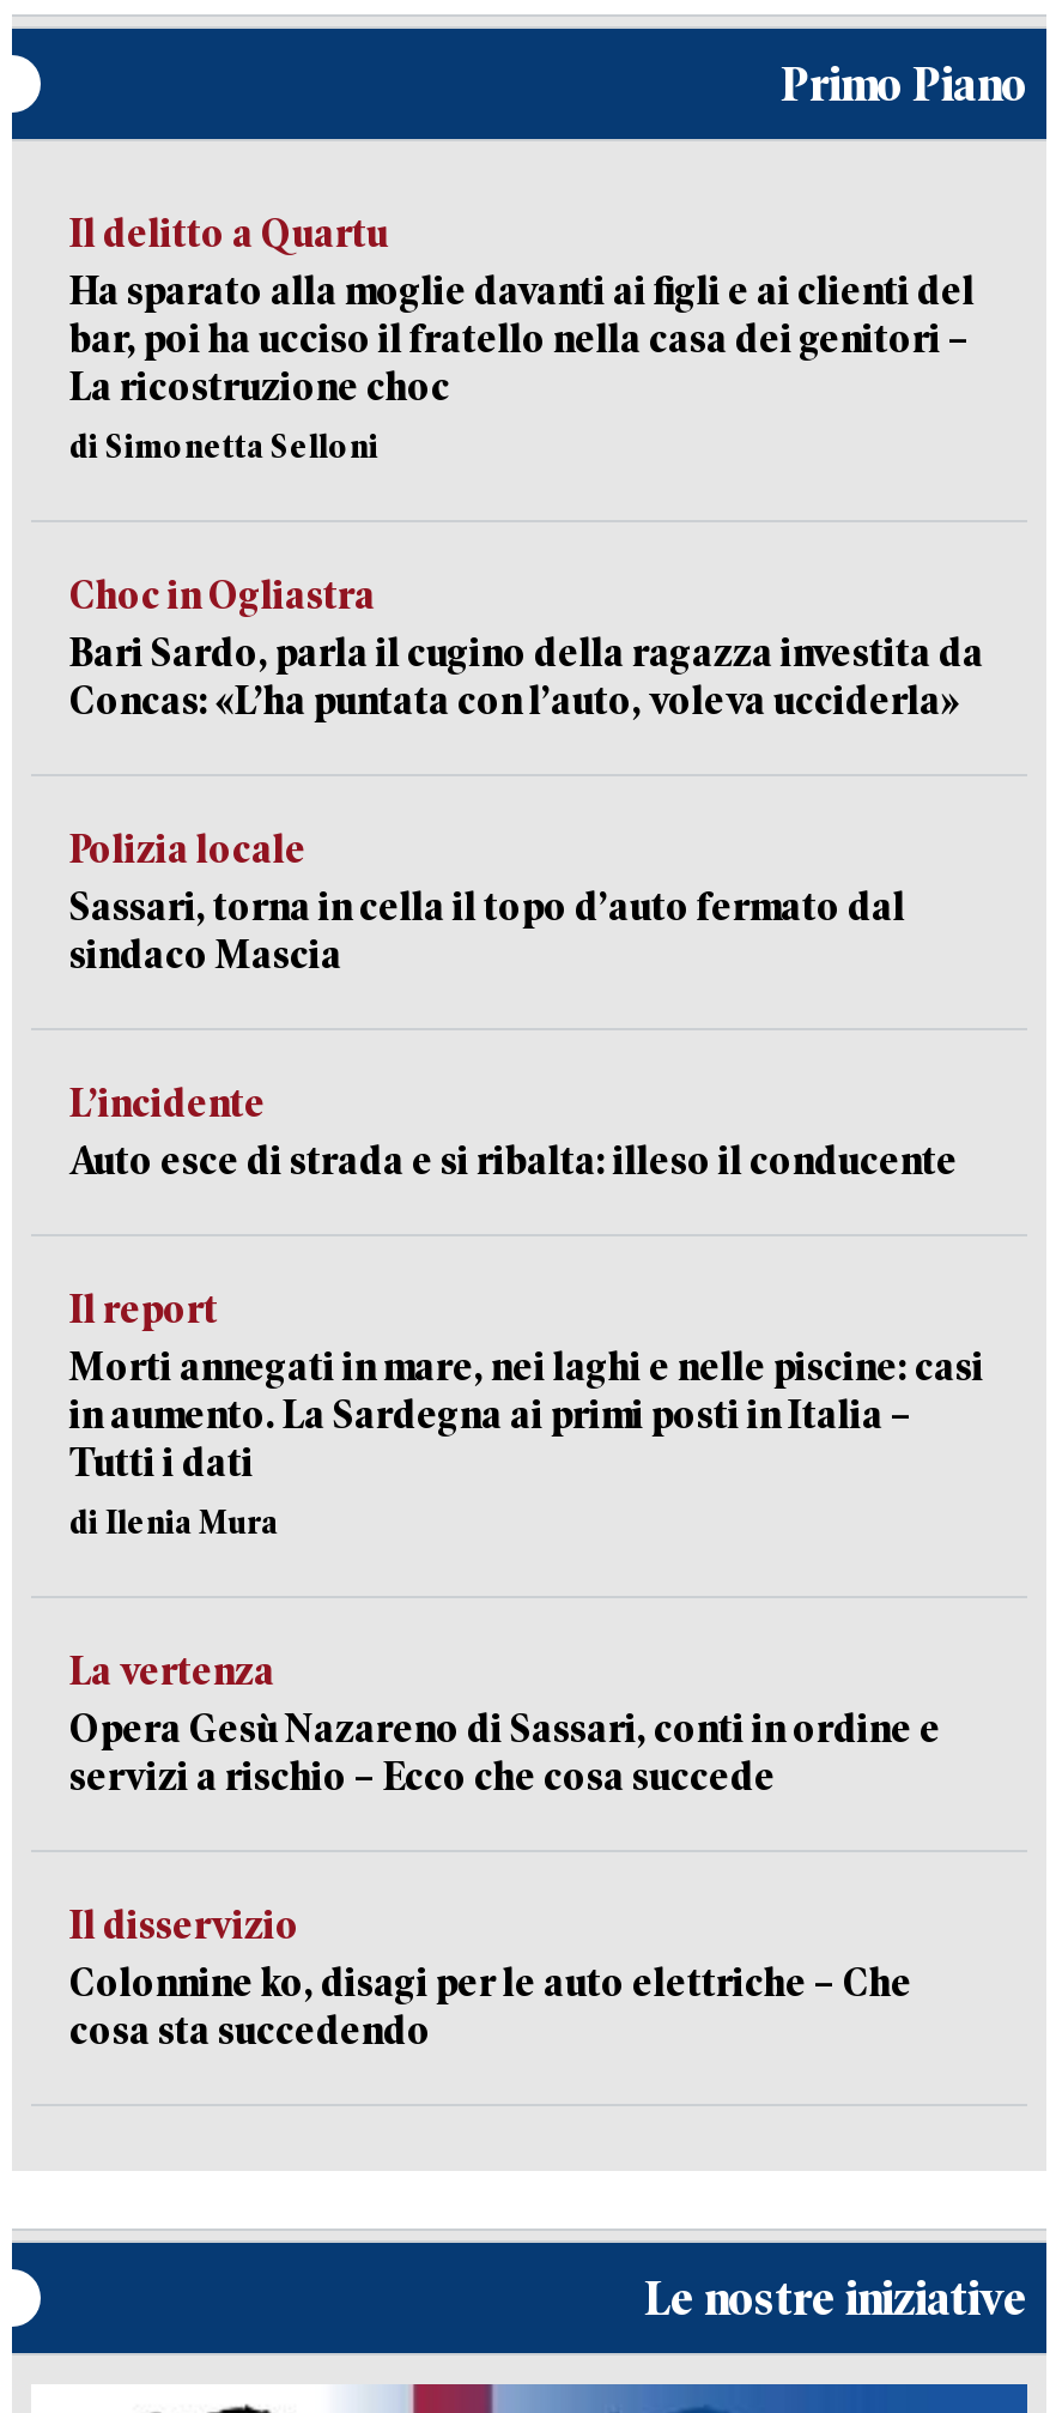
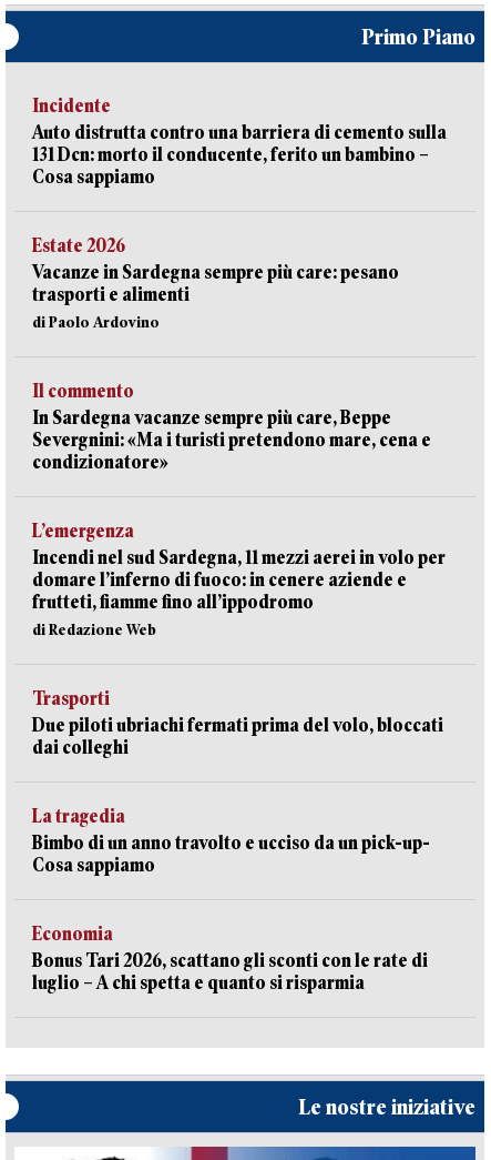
- Il delitto a Quartu
- Ha sparato alla moglie davanti ai figli e ai clienti del
- bar, poi ha ucciso il fratello nella casa dei genitori –
- La ricostruzione choc
- di Simonetta Selloni
+ Incidente
+ Auto distrutta contro una barriera di cemento sulla
+ 131 Dcn: morto il conducente, ferito un bambino –
+ Cosa sappiamo

- Choc in Ogliastra
- Bari Sardo, parla il cugino della ragazza investita da
- Concas: «L’ha puntata con l’auto, voleva ucciderla»
+ Estate 2026
+ Vacanze in Sardegna sempre più care: pesano
+ trasporti e alimenti
+ di Paolo Ardovino

- Polizia locale
- Sassari, torna in cella il topo d’auto fermato dal
- sindaco Mascia
+ Il commento
+ In Sardegna vacanze sempre più care, Beppe
+ Severgnini: «Ma i turisti pretendono mare, cena e
+ condizionatore»

- L’incidente
- Auto esce di strada e si ribalta: illeso il conducente
+ L’emergenza
+ Incendi nel sud Sardegna, 11 mezzi aerei in volo per
+ domare l’inferno di fuoco: in cenere aziende e
+ frutteti, fiamme fino all’ippodromo
+ di Redazione Web

- Il report
- Morti annegati in mare, nei laghi e nelle piscine: casi
- in aumento. La Sardegna ai primi posti in Italia –
- Tutti i dati
- di Ilenia Mura
+ Trasporti
+ Due piloti ubriachi fermati prima del volo, bloccati
+ dai colleghi

- La vertenza
- Opera Gesù Nazareno di Sassari, conti in ordine e
- servizi a rischio – Ecco che cosa succede
+ La tragedia
+ Bimbo di un anno travolto e ucciso da un pick-up-
+ Cosa sappiamo

- Il disservizio
- Colonnine ko, disagi per le auto elettriche – Che
- cosa sta succedendo
+ Economia
+ Bonus Tari 2026, scattano gli sconti con le rate di
+ luglio – A chi spetta e quanto si risparmia
